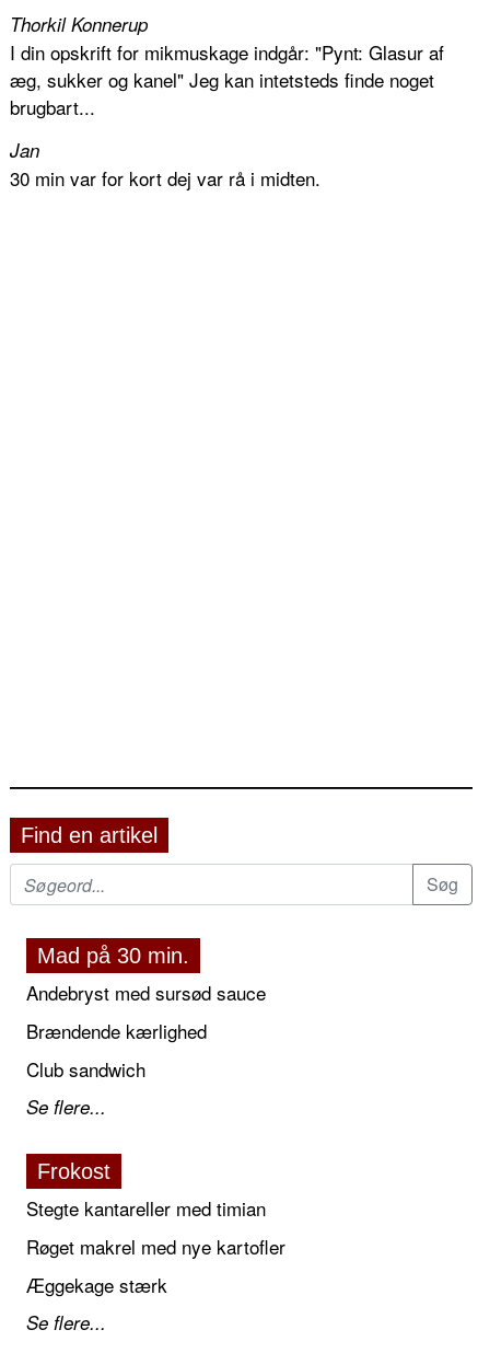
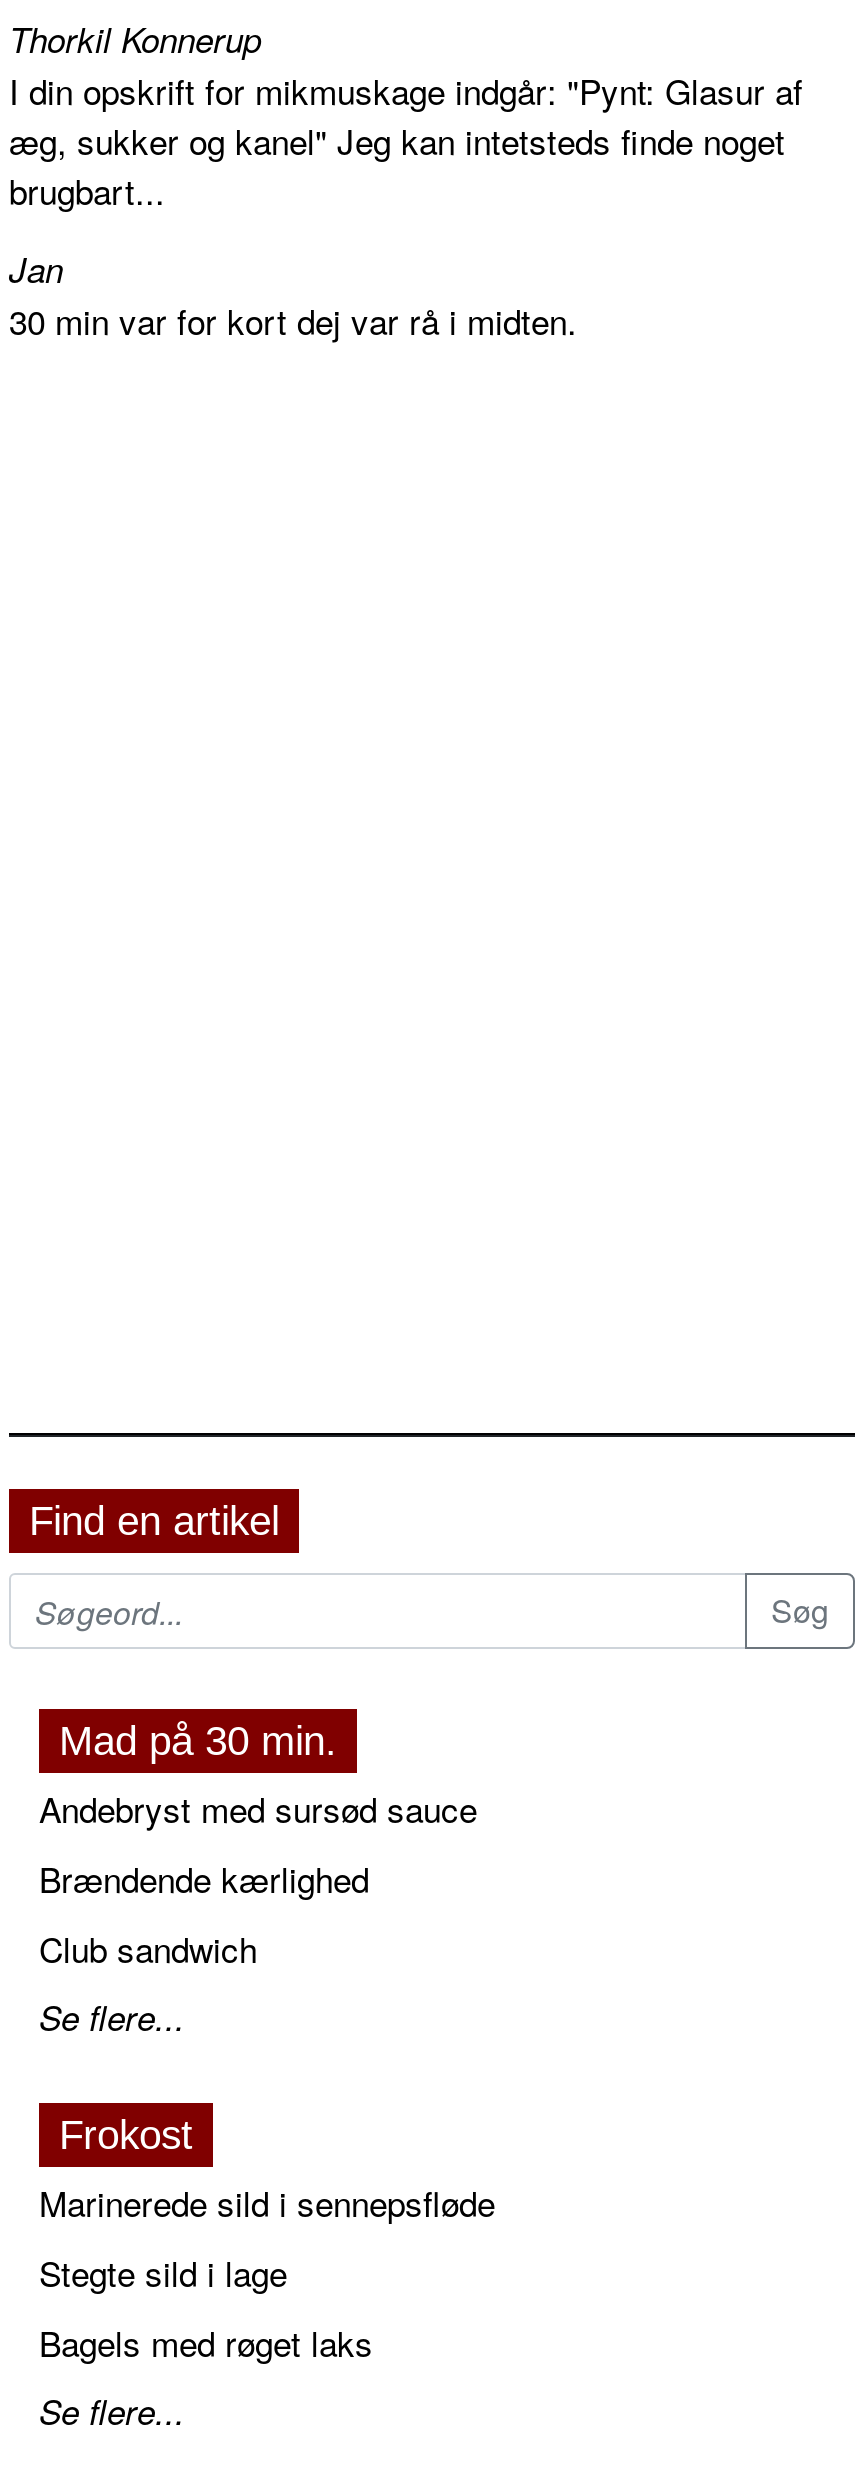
- Stegte kantareller med timian
- Røget makrel med nye kartofler
- Æggekage stærk
+ Marinerede sild i sennepsfløde
+ Stegte sild i lage
+ Bagels med røget laks
